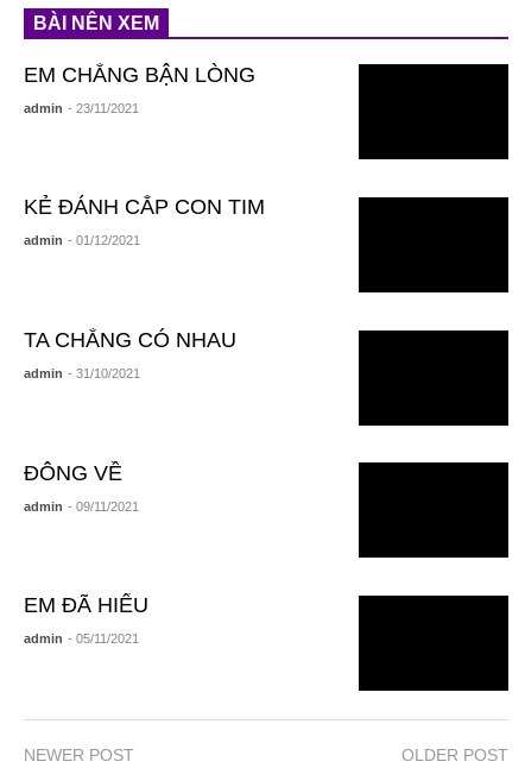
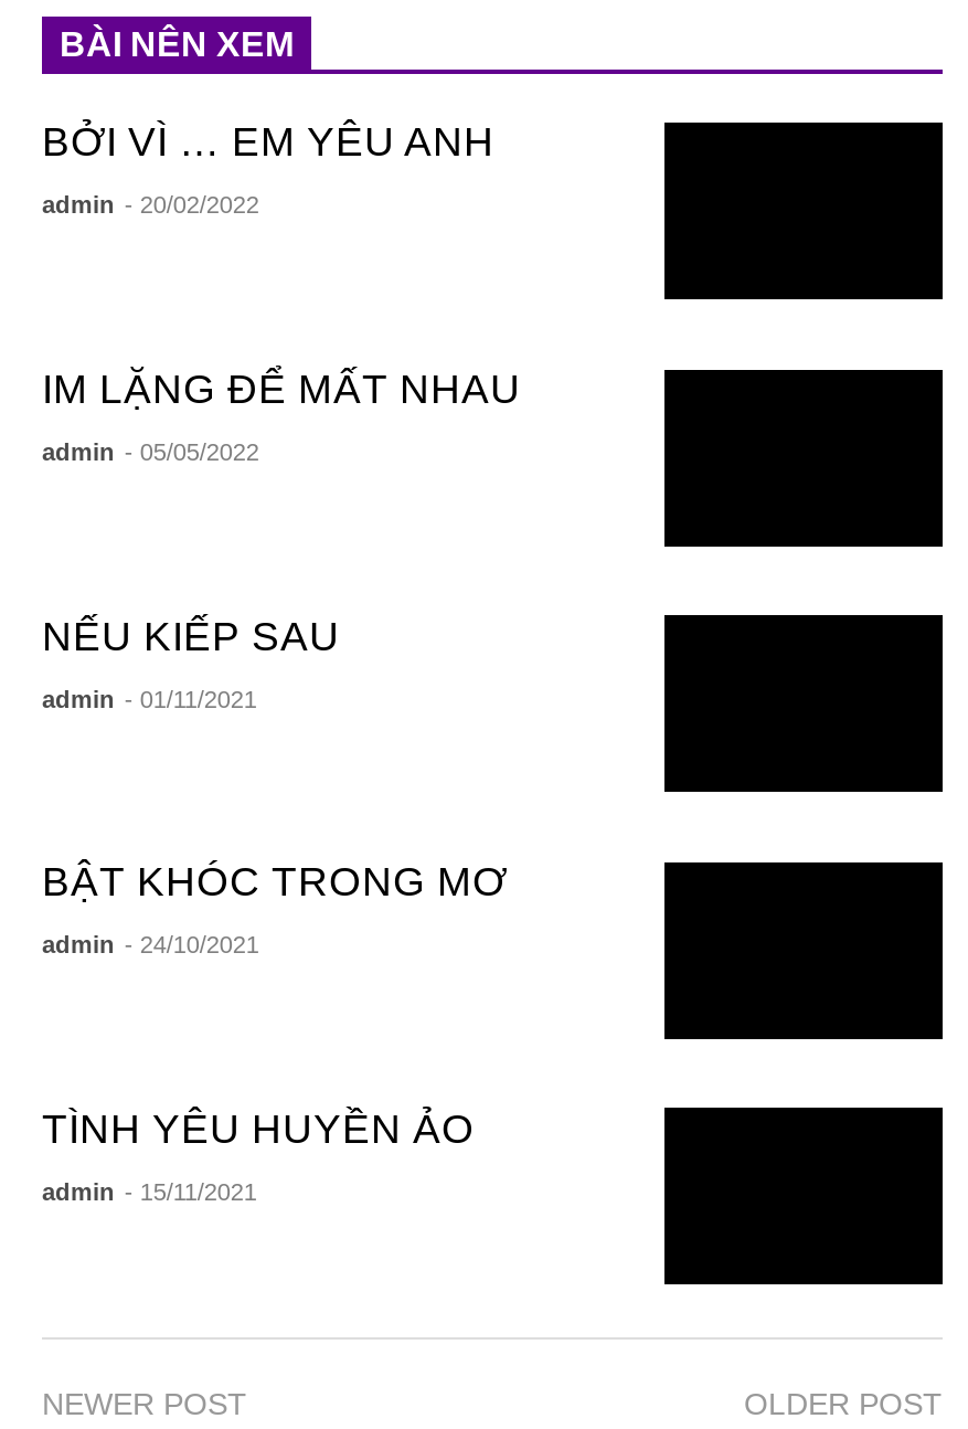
- EM CHẲNG BẬN LÒNG
+ BỞI VÌ … EM YÊU ANH

- admin - 23/11/2021
+ admin - 20/02/2022

- KẺ ĐÁNH CẮP CON TIM
+ IM LẶNG ĐỂ MẤT NHAU

- admin - 01/12/2021
+ admin - 05/05/2022

- TA CHẲNG CÓ NHAU
+ NẾU KIẾP SAU

- admin - 31/10/2021
+ admin - 01/11/2021

- ĐÔNG VỀ
+ BẬT KHÓC TRONG MƠ

- admin - 09/11/2021
+ admin - 24/10/2021

- EM ĐÃ HIỂU
+ TÌNH YÊU HUYỀN ẢO

- admin - 05/11/2021
+ admin - 15/11/2021
